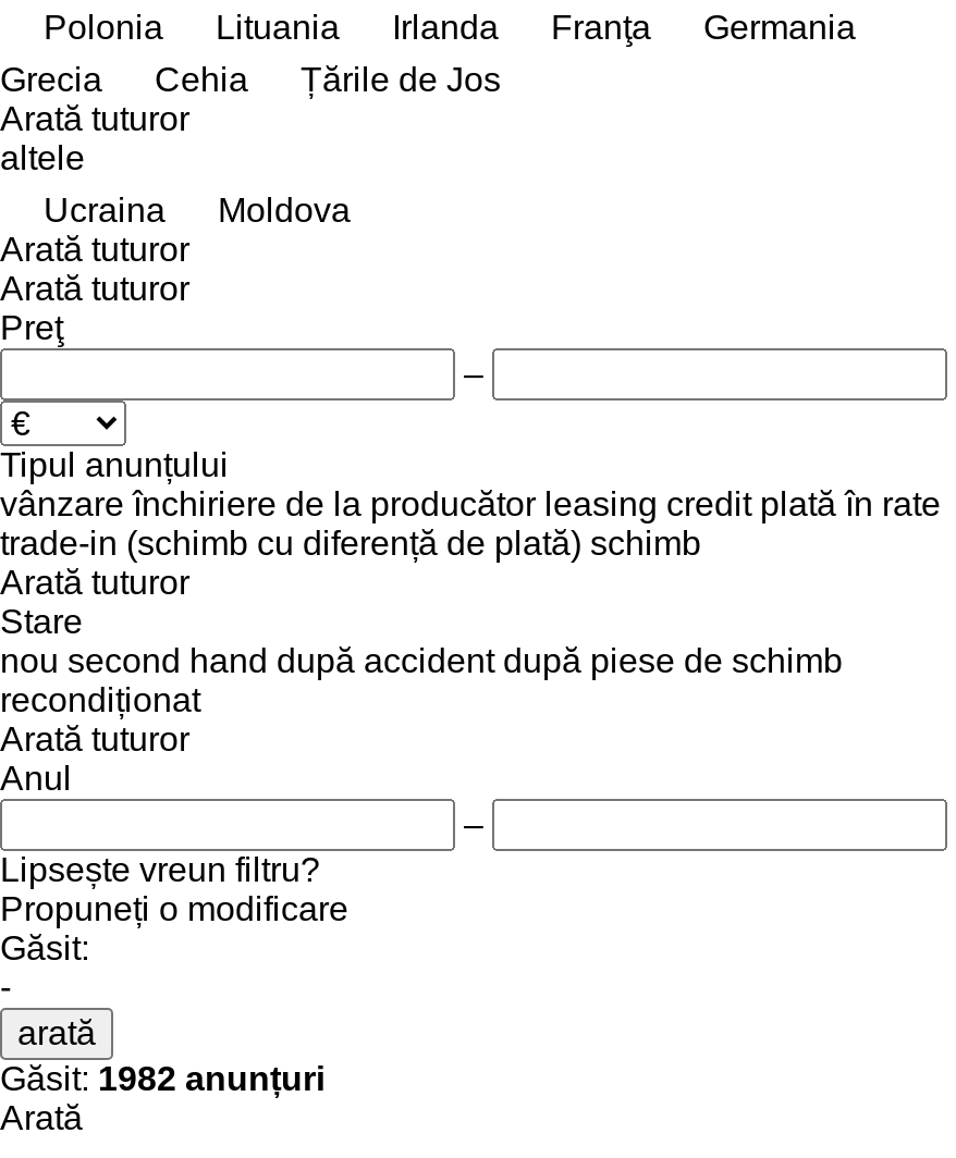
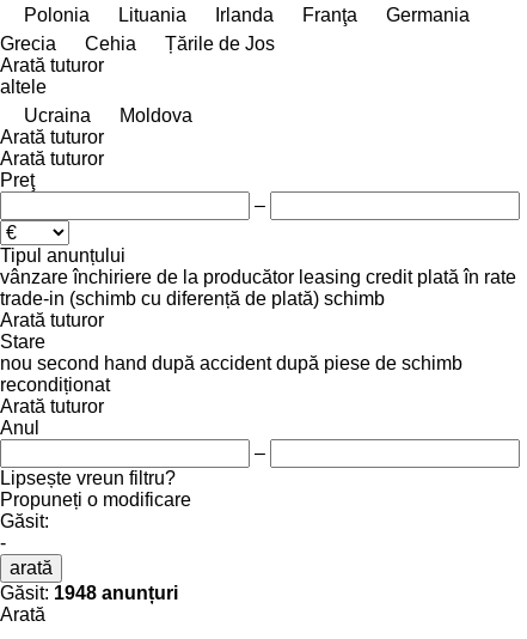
- Găsit:1982 anunțuri
+ Găsit:1948 anunțuri
